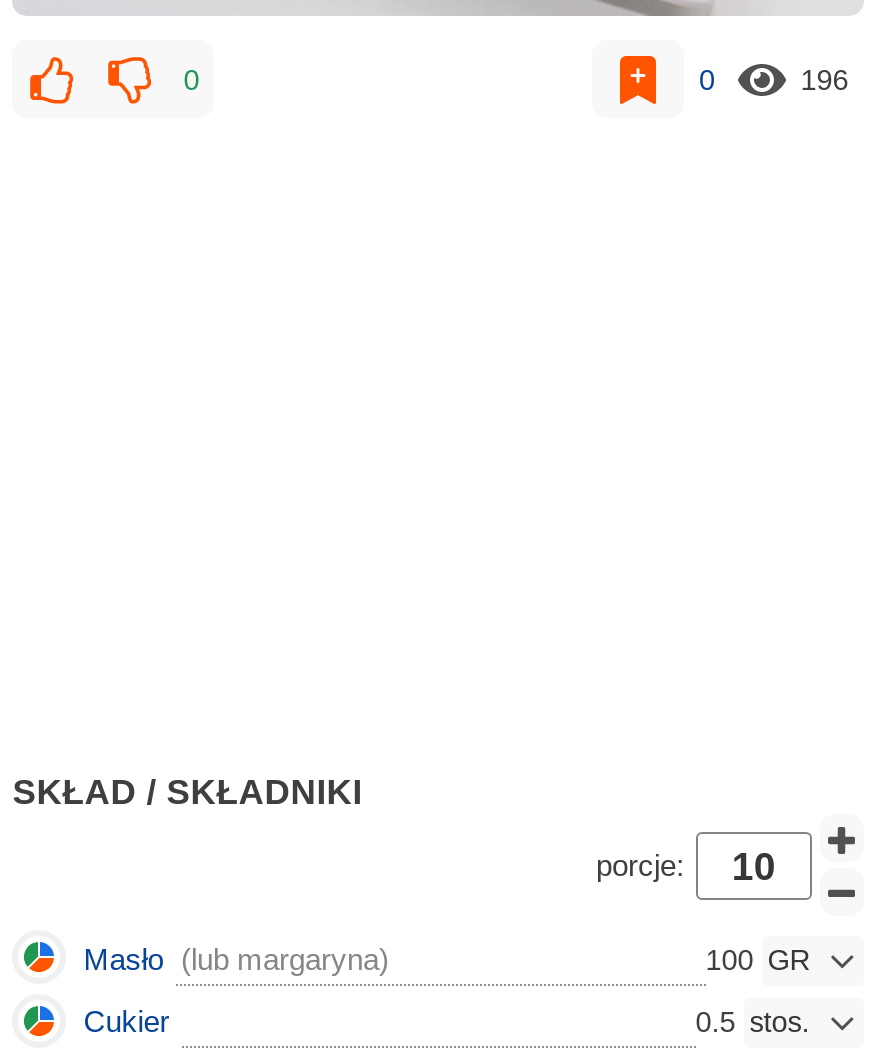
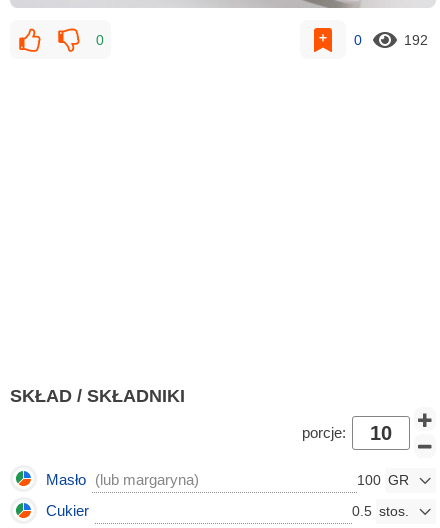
- 196
+ 192
